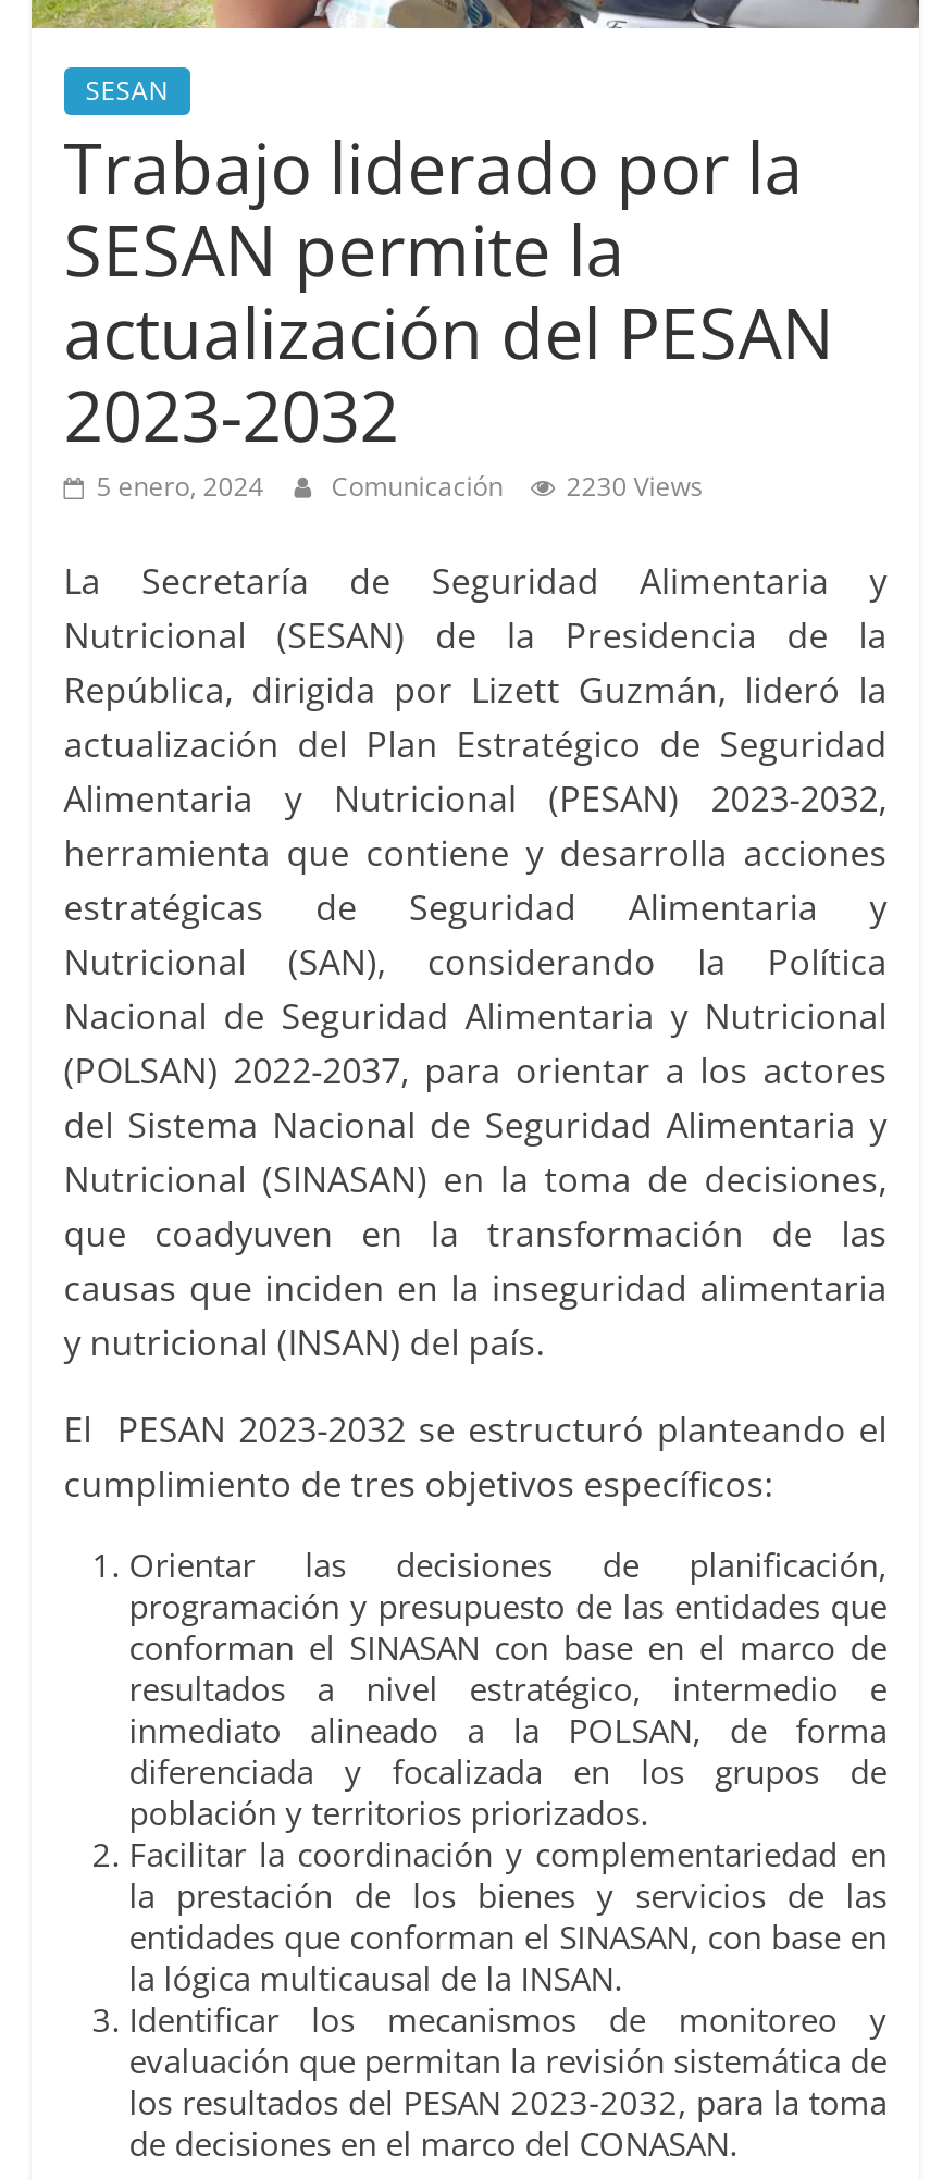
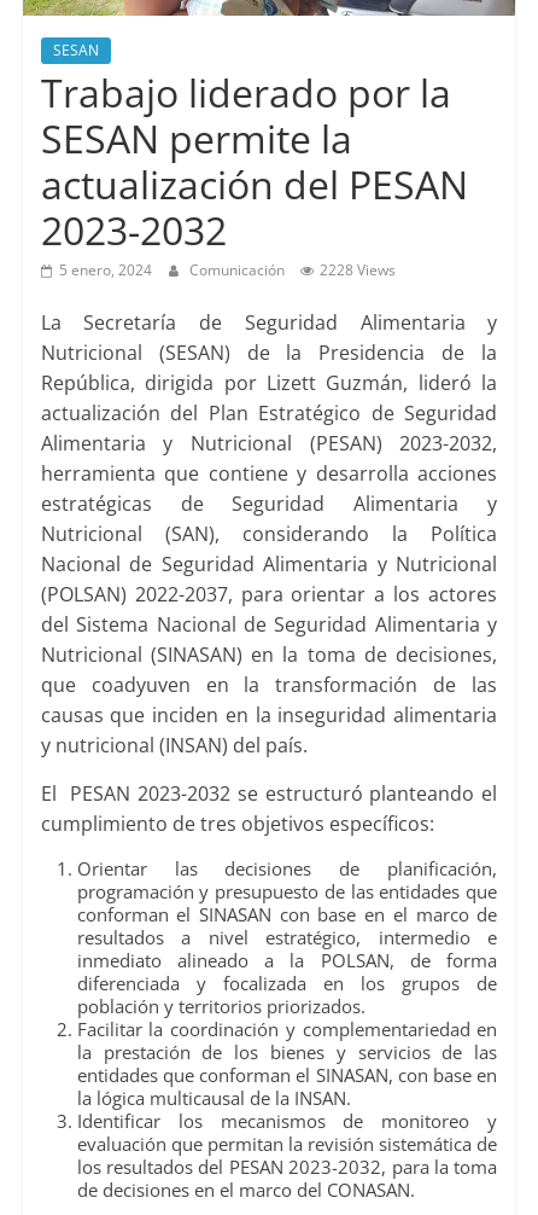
- 5 enero, 2024 Comunicación 2230 Views
+ 5 enero, 2024 Comunicación 2228 Views
